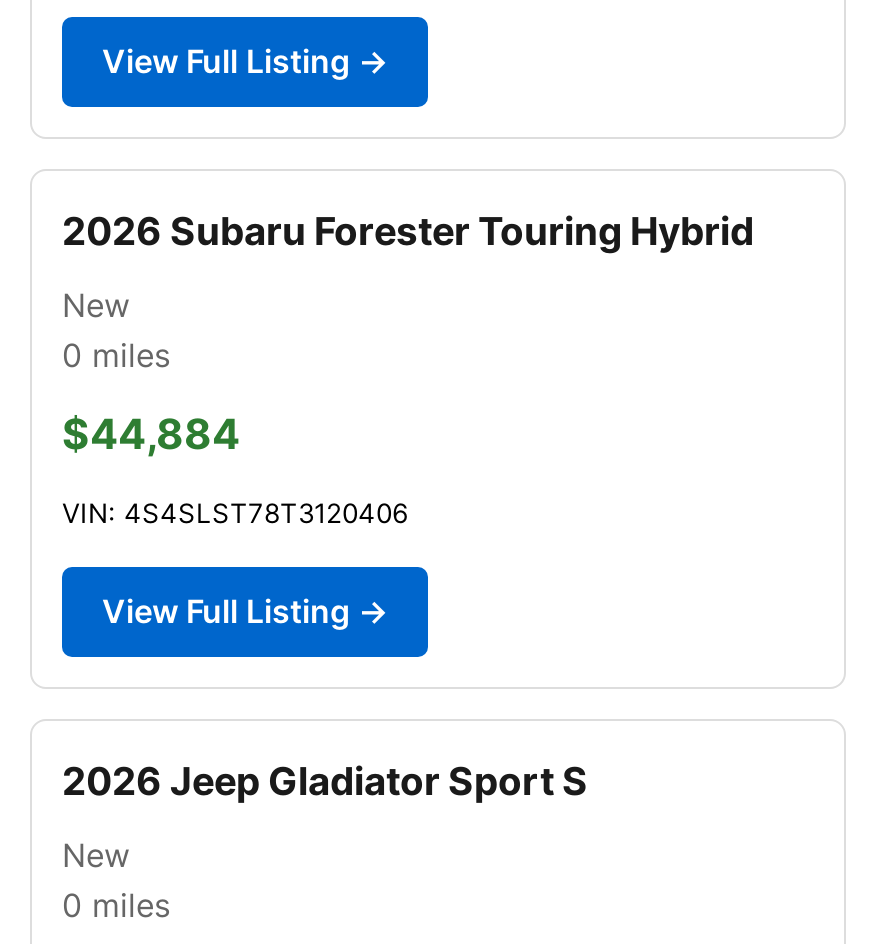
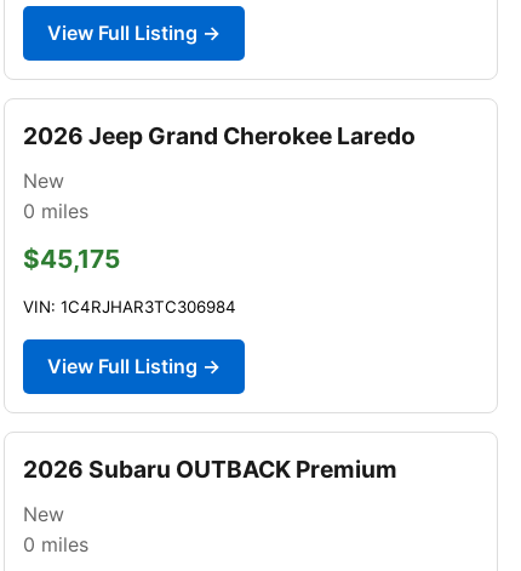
- 2026 Subaru Forester Touring Hybrid
+ 2026 Jeep Grand Cherokee Laredo

- $44,884
+ $45,175

- VIN: 4S4SLST78T3120406
+ VIN: 1C4RJHAR3TC306984

- 2026 Jeep Gladiator Sport S
+ 2026 Subaru OUTBACK Premium
